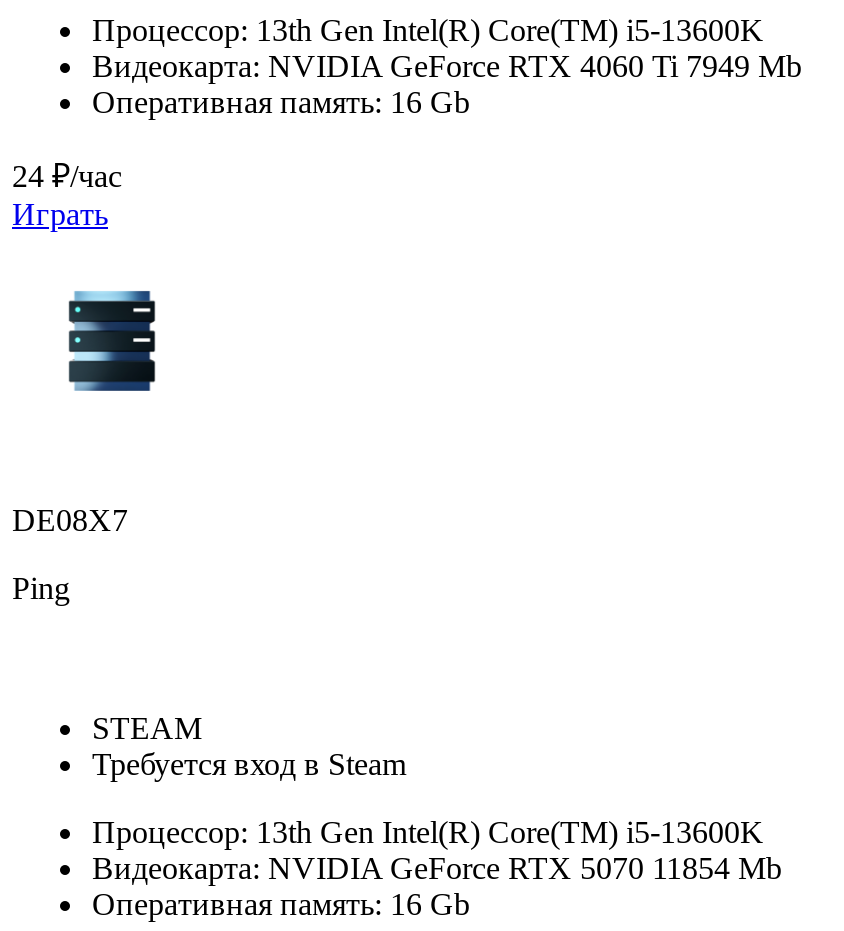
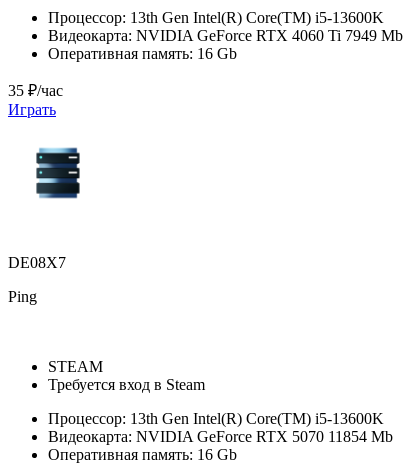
- 24 ₽/час
+ 35 ₽/час
